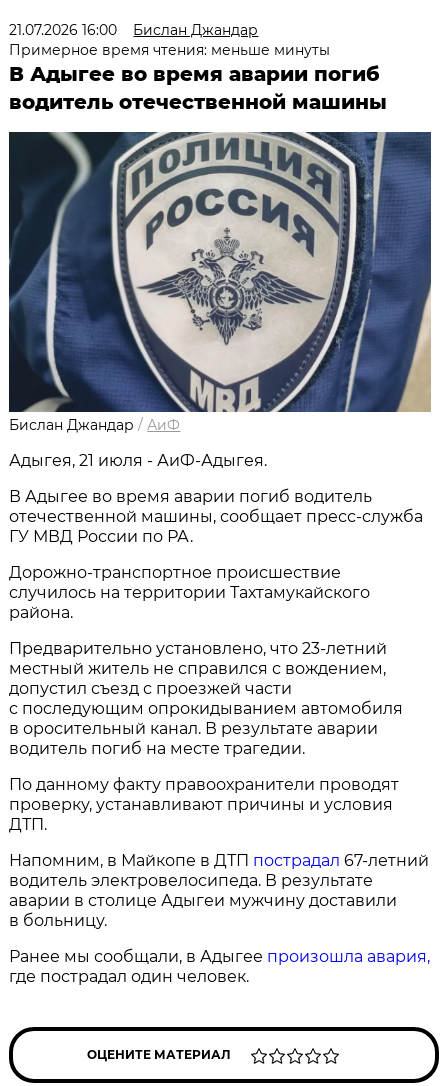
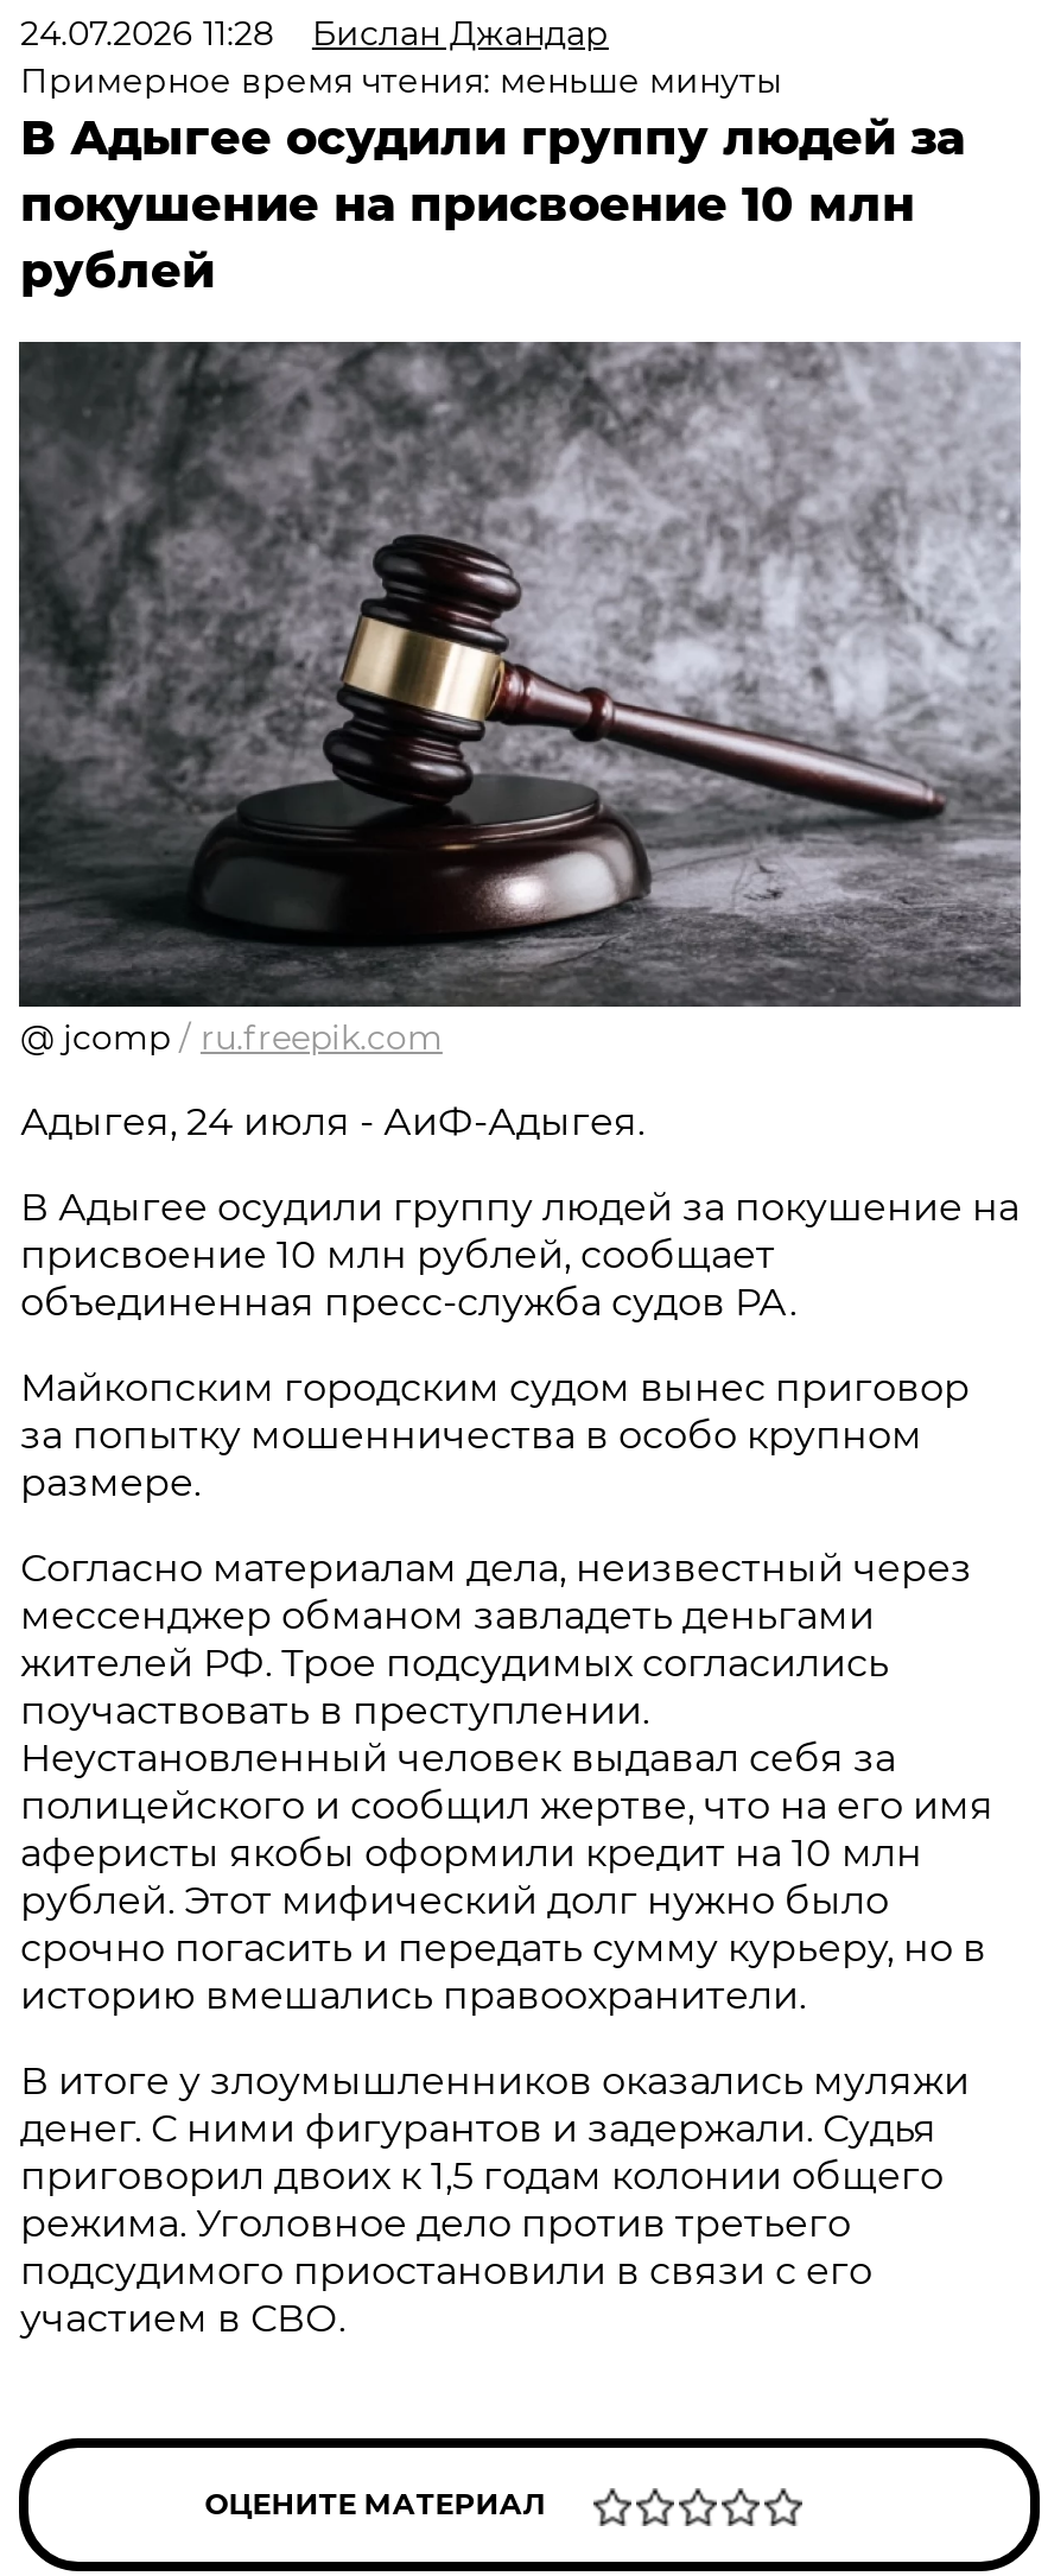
- 21.07.2026 16:00 Бислан Джандар
+ 24.07.2026 11:28 Бислан Джандар

- В Адыгее во время аварии погиб
- водитель отечественной машины
+ В Адыгее осудили группу людей за
+ покушение на присвоение 10 млн
+ рублей

- [image]
- Бислан Джандар / АиФ
- Адыгея, 21 июля - АиФ-Адыгея.
- В Адыгее во время аварии погиб водитель
- отечественной машины, сообщает пресс-служба
- ГУ МВД России по РА.
- Дорожно-транспортное происшествие
- случилось на территории Тахтамукайского
- района.
- Предварительно установлено, что 23-летний
- местный житель не справился с вождением,
- допустил съезд с проезжей части
- с последующим опрокидыванием автомобиля
- в оросительный канал. В результате аварии
- водитель погиб на месте трагедии.
- По данному факту правоохранители проводят
- проверку, устанавливают причины и условия
- ДТП.
- Напомним, в Майкопе в ДТП пострадал 67-летний
- водитель электровелосипеда. В результате
- аварии в столице Адыгеи мужчину доставили
- в больницу.
- Ранее мы сообщали, в Адыгее произошла авария,
- где пострадал один человек.
+ [image]
+ @ jcomp / ru.freepik.com
+ Адыгея, 24 июля - АиФ-Адыгея.
+ В Адыгее осудили группу людей за покушение на
+ присвоение 10 млн рублей, сообщает
+ объединенная пресс-служба судов РА.
+ Майкопским городским судом вынес приговор
+ за попытку мошенничества в особо крупном
+ размере.
+ Согласно материалам дела, неизвестный через
+ мессенджер обманом завладеть деньгами
+ жителей РФ. Трое подсудимых согласились
+ поучаствовать в преступлении.
+ Неустановленный человек выдавал себя за
+ полицейского и сообщил жертве, что на его имя
+ аферисты якобы оформили кредит на 10 млн
+ рублей. Этот мифический долг нужно было
+ срочно погасить и передать сумму курьеру, но в
+ историю вмешались правоохранители.
+ В итоге у злоумышленников оказались муляжи
+ денег. С ними фигурантов и задержали. Судья
+ приговорил двоих к 1,5 годам колонии общего
+ режима. Уголовное дело против третьего
+ подсудимого приостановили в связи с его
+ участием в СВО.
